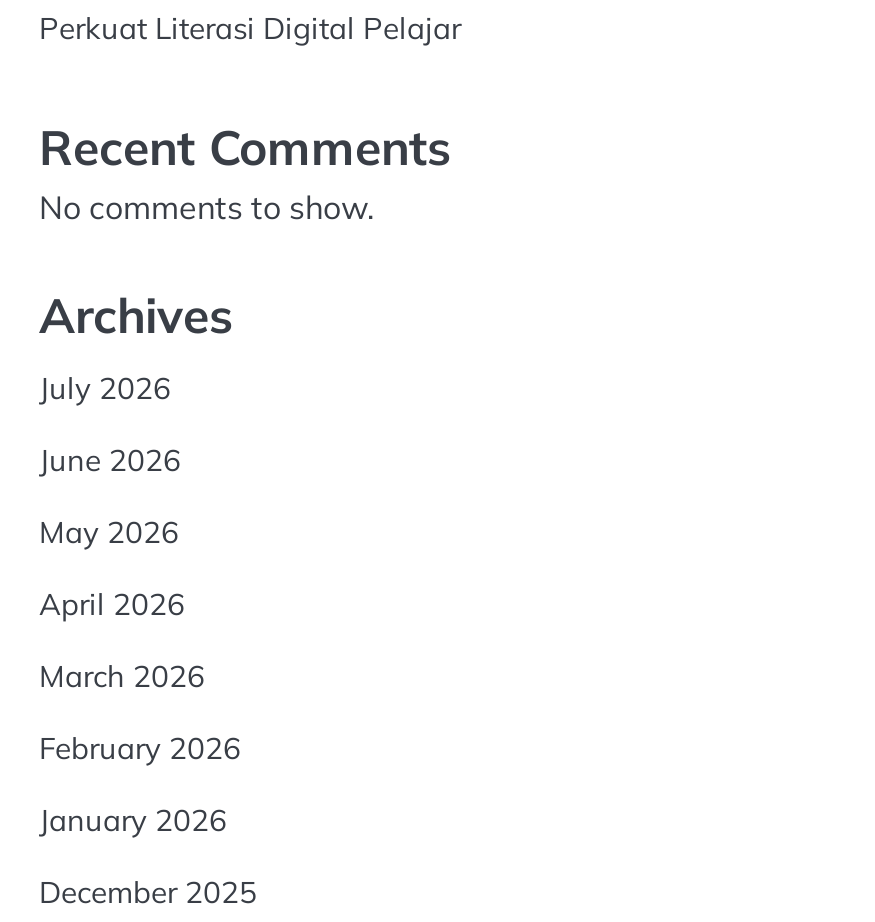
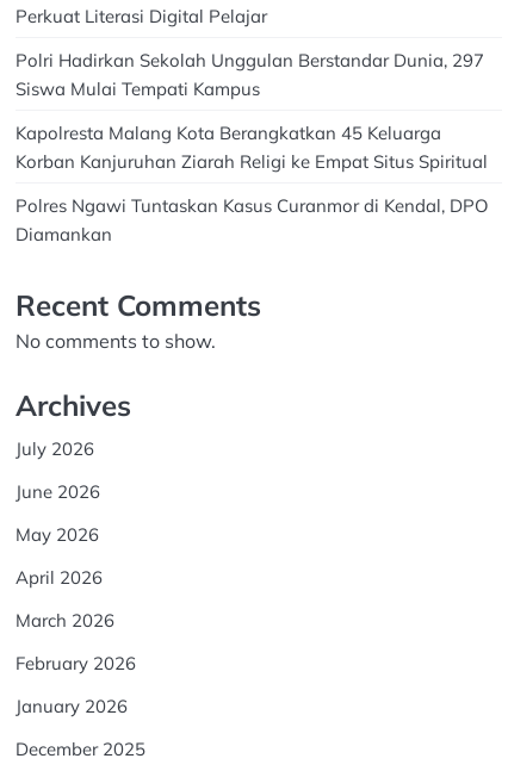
+ Polri Hadirkan Sekolah Unggulan Berstandar Dunia, 297
+ Siswa Mulai Tempati Kampus
+ Kapolresta Malang Kota Berangkatkan 45 Keluarga
+ Korban Kanjuruhan Ziarah Religi ke Empat Situs Spiritual
+ Polres Ngawi Tuntaskan Kasus Curanmor di Kendal, DPO
+ Diamankan
